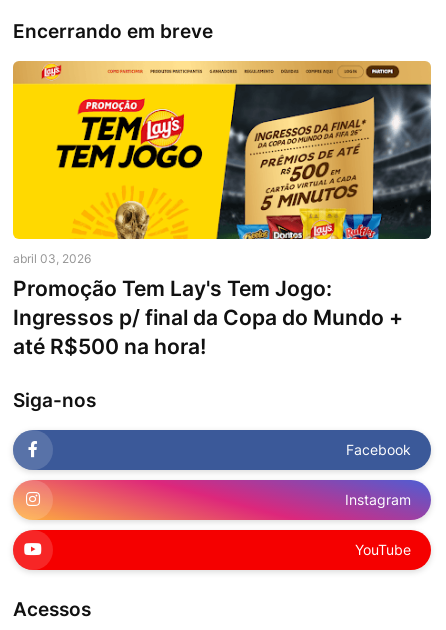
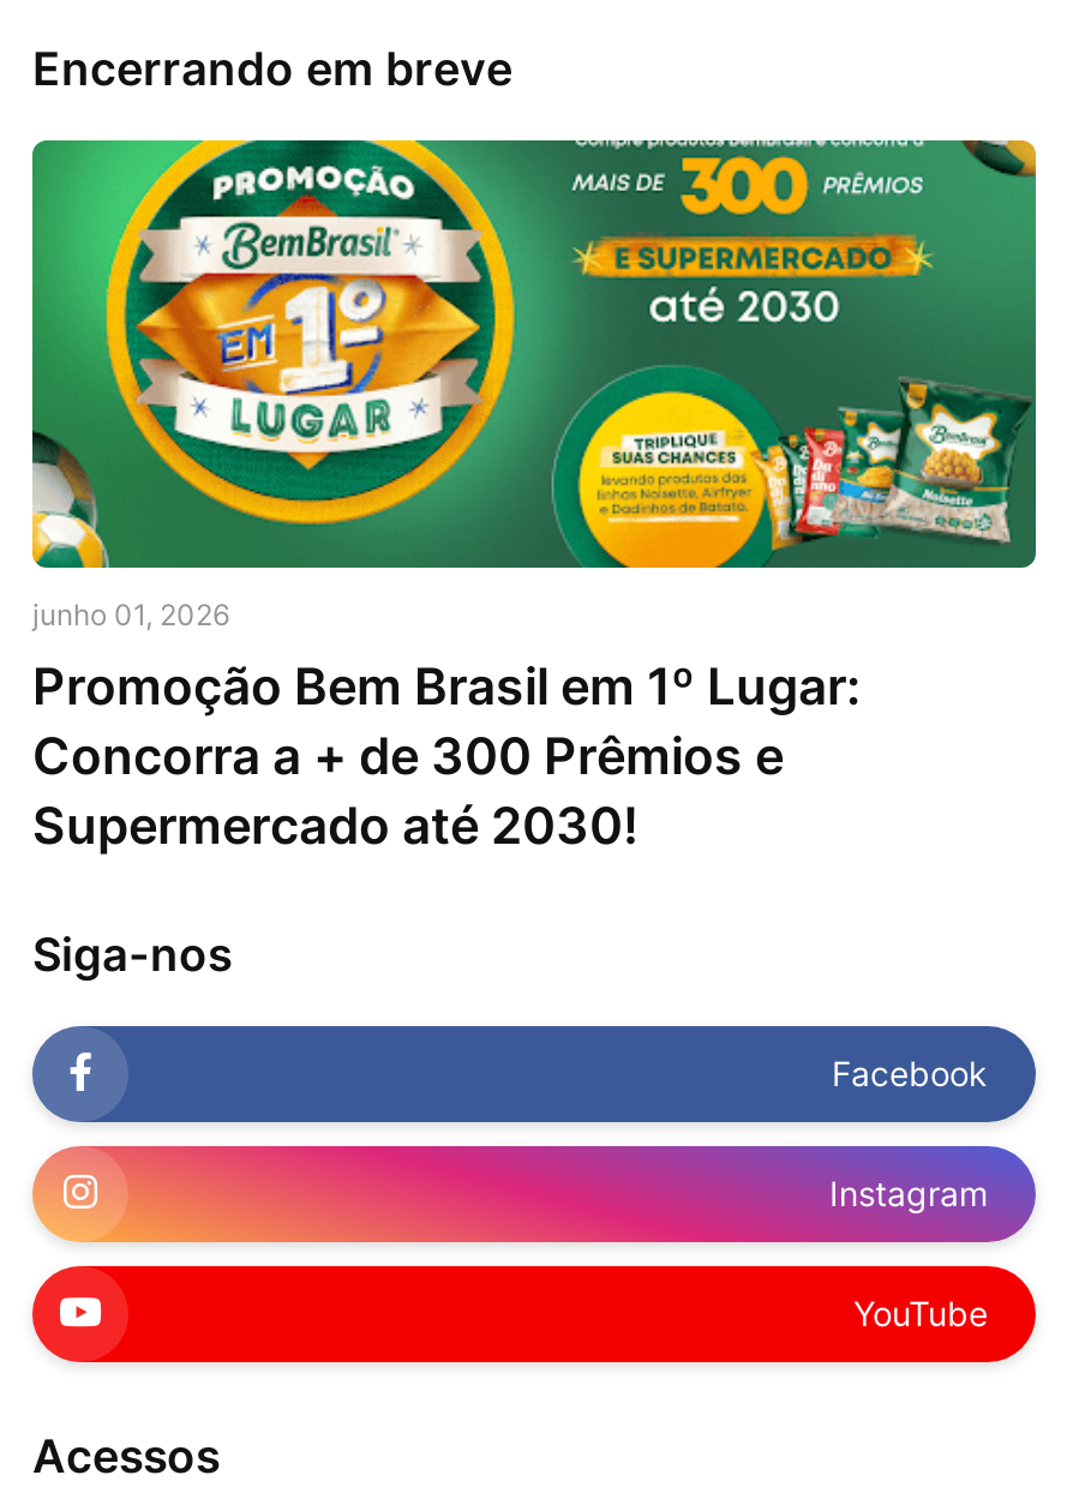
- [image]
- abril 03, 2026
- Promoção Tem Lay's Tem Jogo:
- Ingressos p/ final da Copa do Mundo +
- até R$500 na hora!
+ [image]
+ junho 01, 2026
+ Promoção Bem Brasil em 1º Lugar:
+ Concorra a + de 300 Prêmios e
+ Supermercado até 2030!
